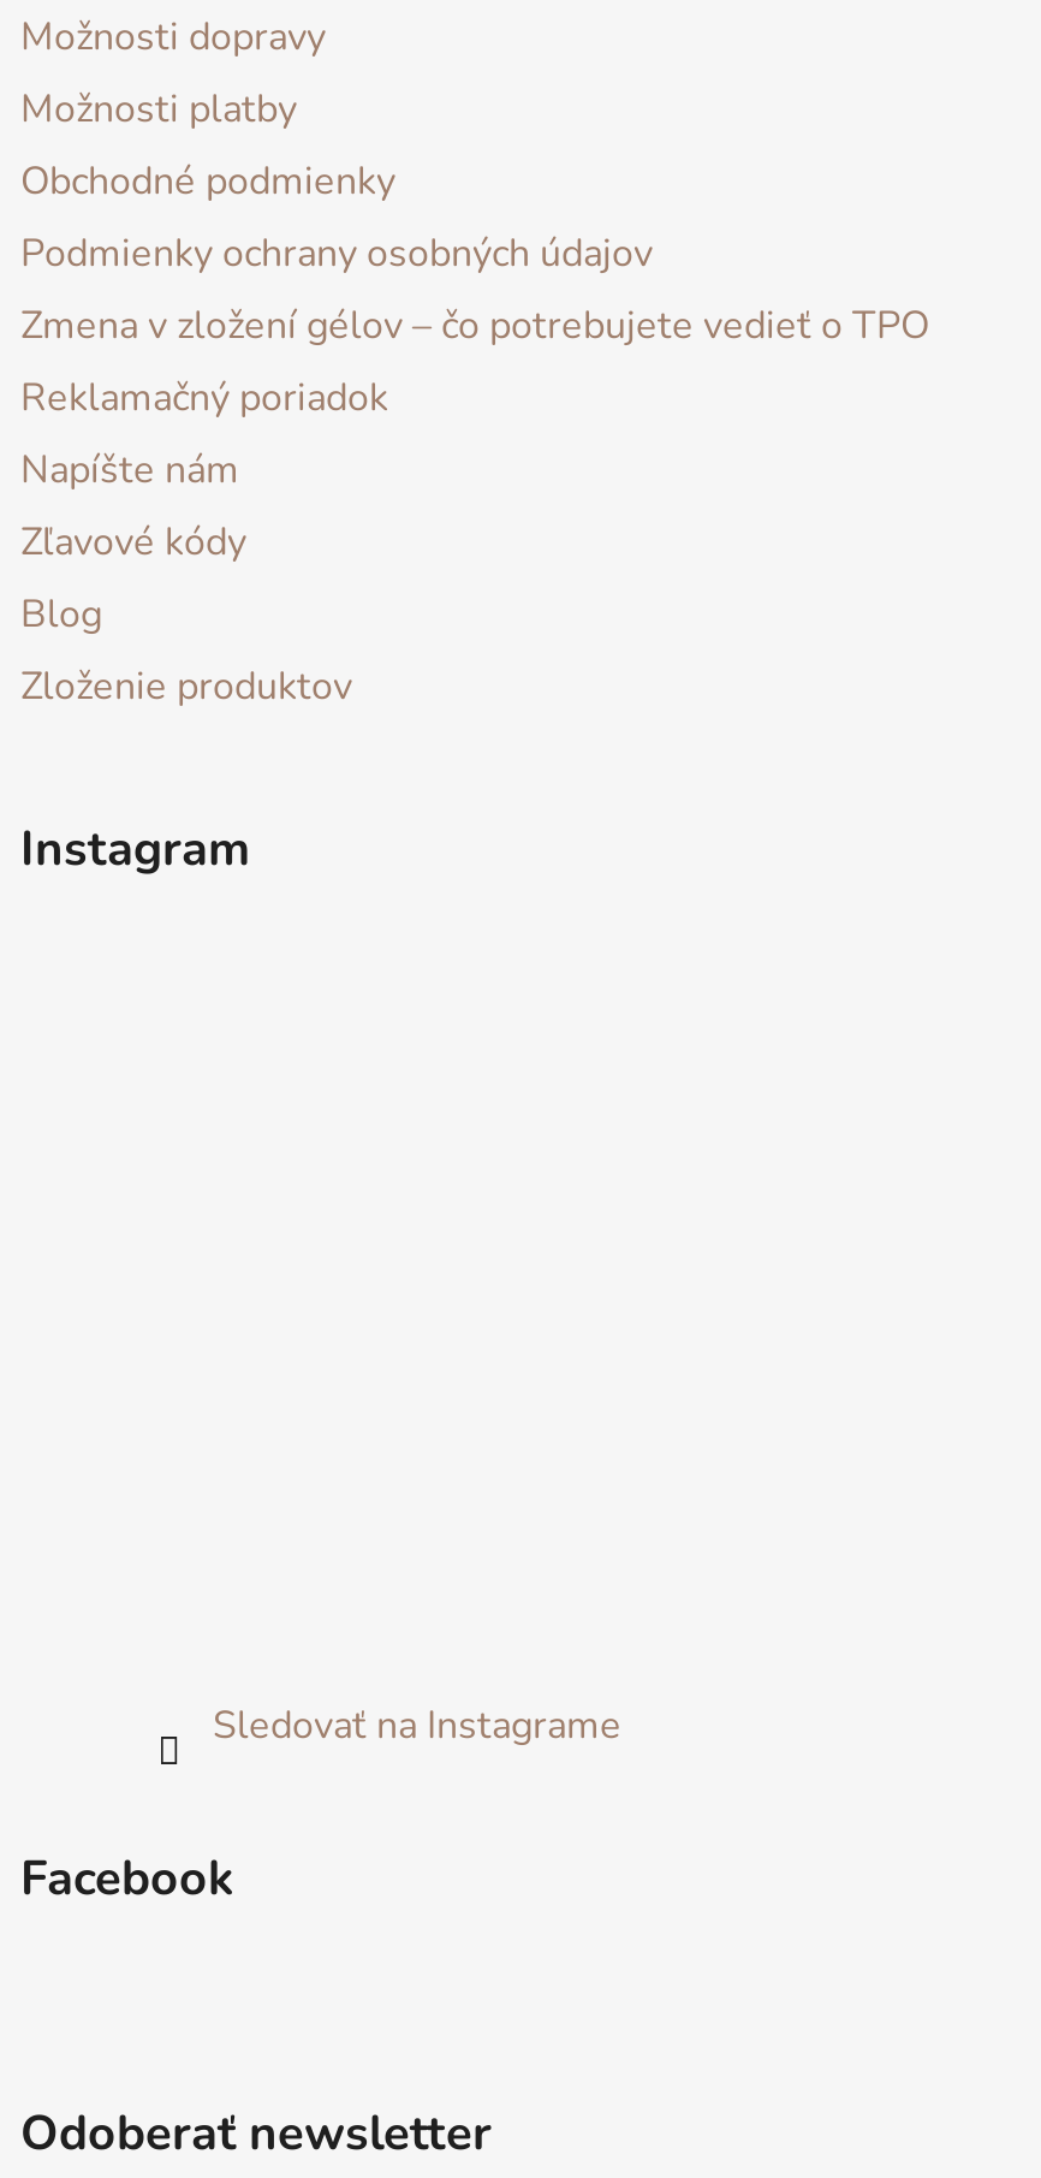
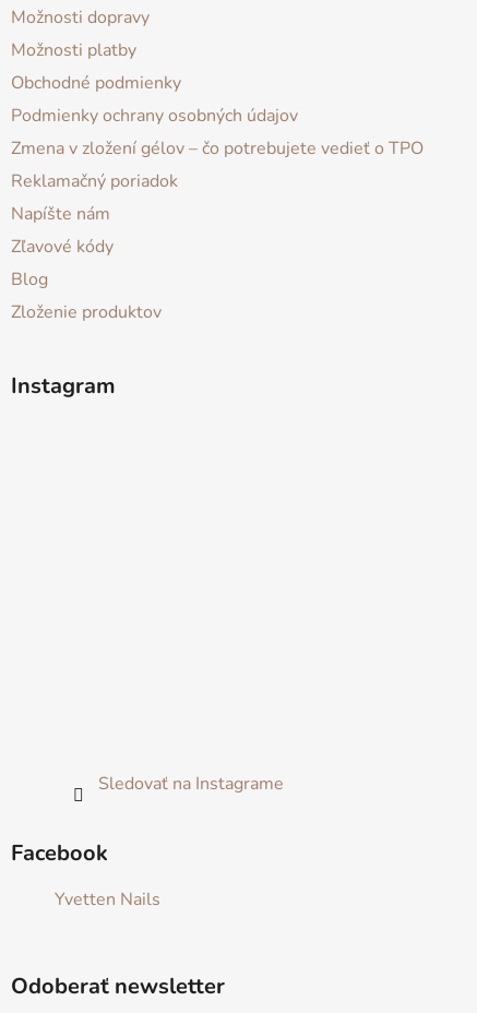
+ Yvetten Nails
